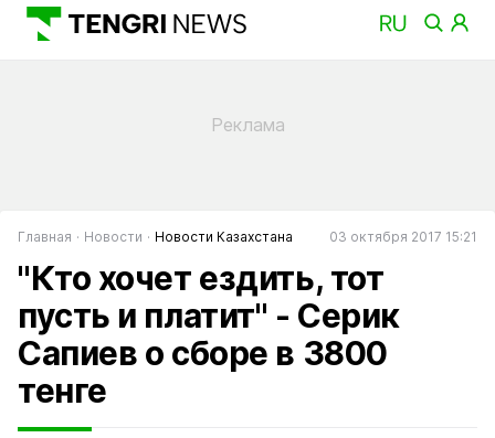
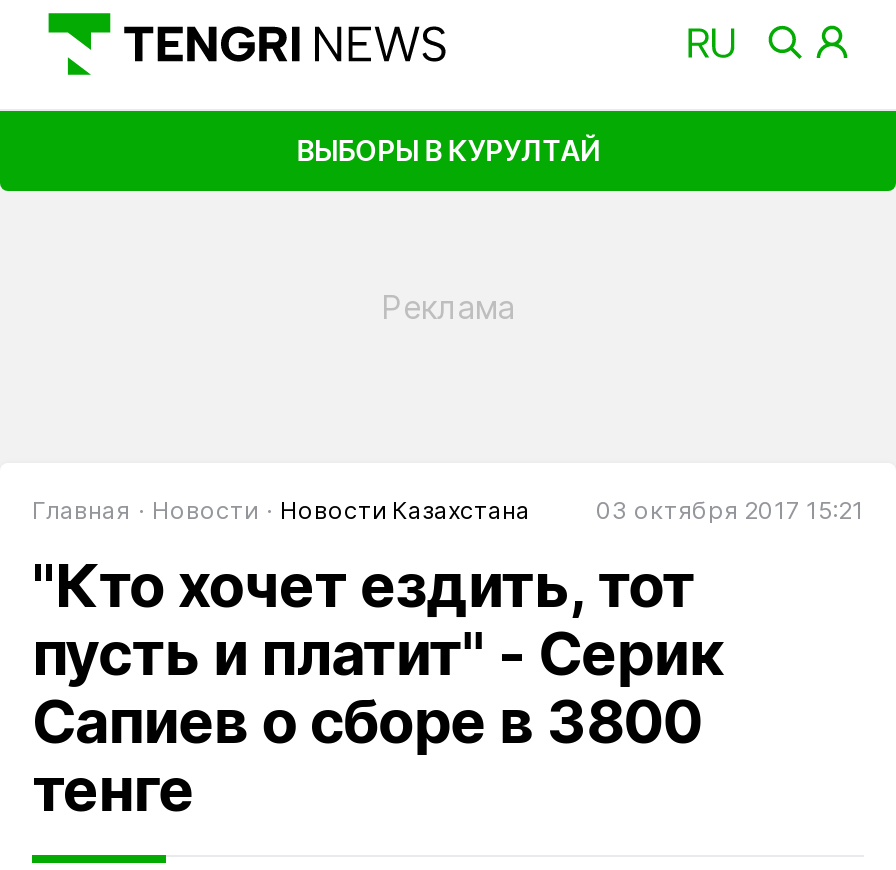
+ ВЫБОРЫ В КУРУЛТАЙ
